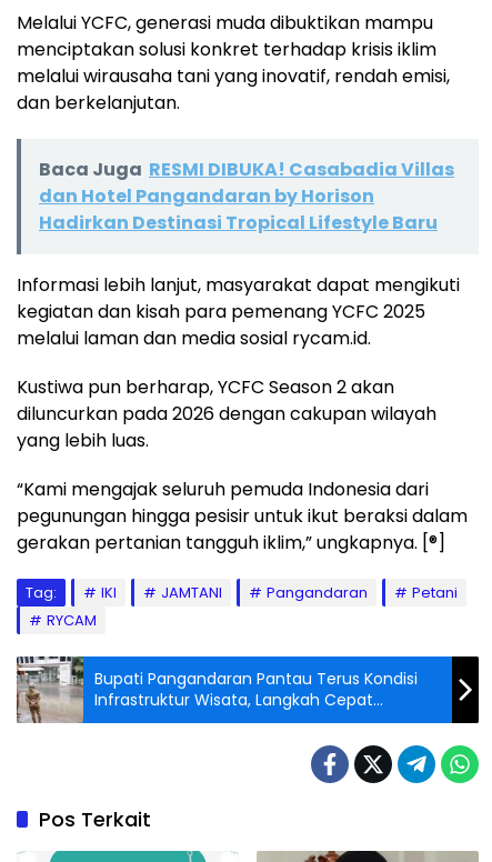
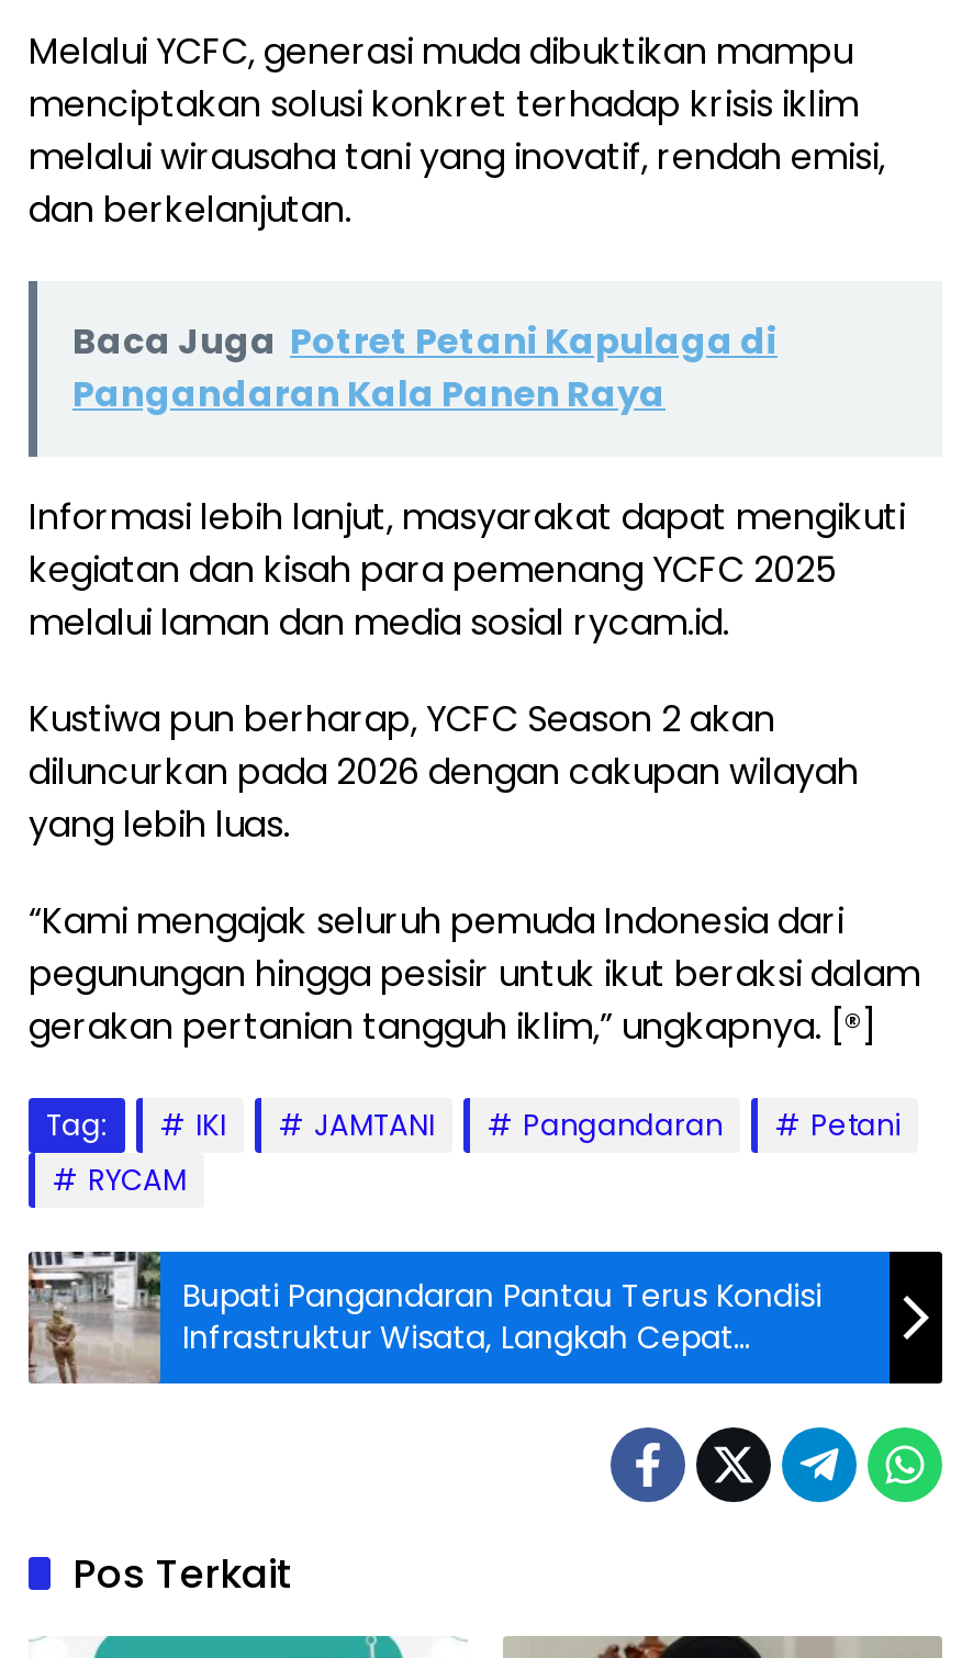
- Baca Juga RESMI DIBUKA! Casabadia Villas
- dan Hotel Pangandaran by Horison
- Hadirkan Destinasi Tropical Lifestyle Baru
+ Baca Juga Potret Petani Kapulaga di
+ Pangandaran Kala Panen Raya
